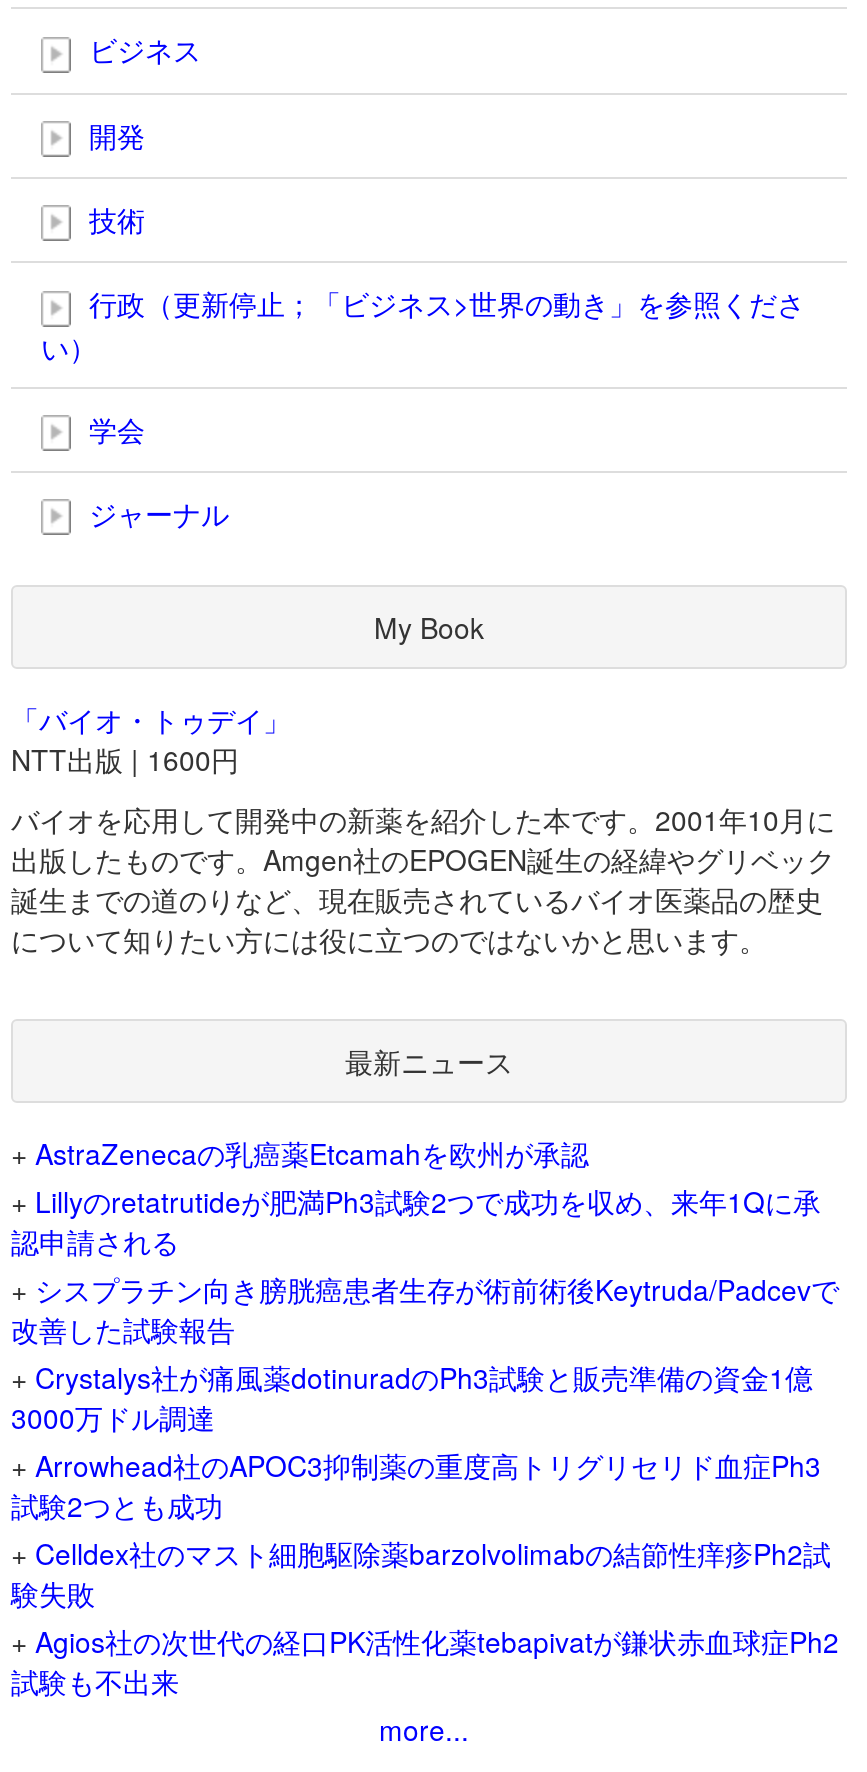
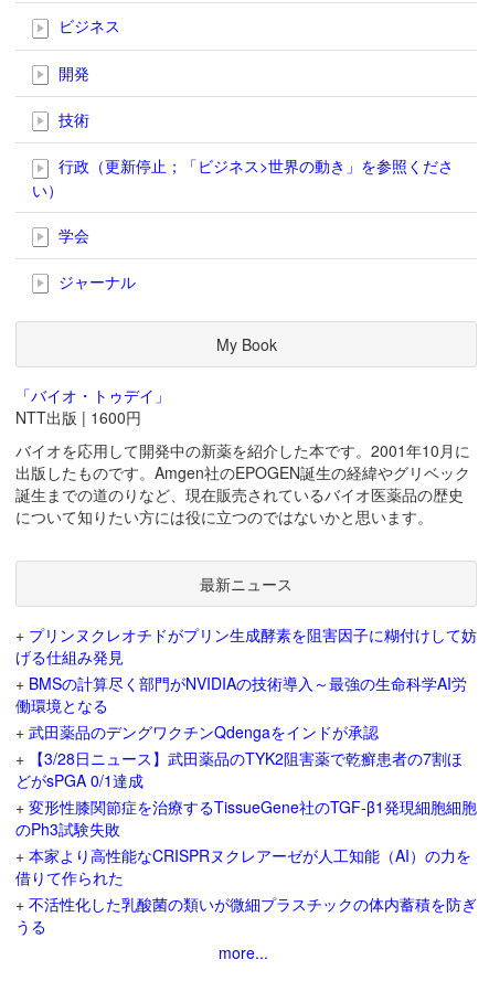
- + AstraZenecaの乳癌薬Etcamahを欧州が承認
- + Lillyのretatrutideが肥満Ph3試験2つで成功を収め、来年1Qに承
- 認申請される
- +シスプラチン向き膀胱癌患者生存が術前術後Keytruda/Padcevで
- 改善した試験報告
- + Crystalys社が痛風薬dotinuradのPh3試験と販売準備の資金1億
- 3000万ドル調達
- + Arrowhead社のAPOC3抑制薬の重度高トリグリセリド血症Ph3
- 試験2つとも成功
- + Celldex社のマスト細胞駆除薬barzolvolimabの結節性痒疹Ph2試
- 験失敗
- + Agios社の次世代の経口PK活性化薬tebapivatが鎌状赤血球症Ph2
- 試験も不出来
+ +プリンヌクレオチドがプリン生成酵素を阻害因子に糊付けして妨
+ げる仕組み発見
+ + BMSの計算尽く部門がNVIDIAの技術導入～最強の生命科学AI労
+ 働環境となる
+ +武田薬品のデングワクチンQdengaをインドが承認
+ +【3/28日ニュース】武田薬品のTYK2阻害薬で乾癬患者の7割ほ
+ どがsPGA 0/1達成
+ +変形性膝関節症を治療するTissueGene社のTGF-β1発現細胞細胞
+ のPh3試験失敗
+ +本家より高性能なCRISPRヌクレアーゼが人工知能（AI）の力を
+ 借りて作られた
+ +不活性化した乳酸菌の類いが微細プラスチックの体内蓄積を防ぎ
+ うる
